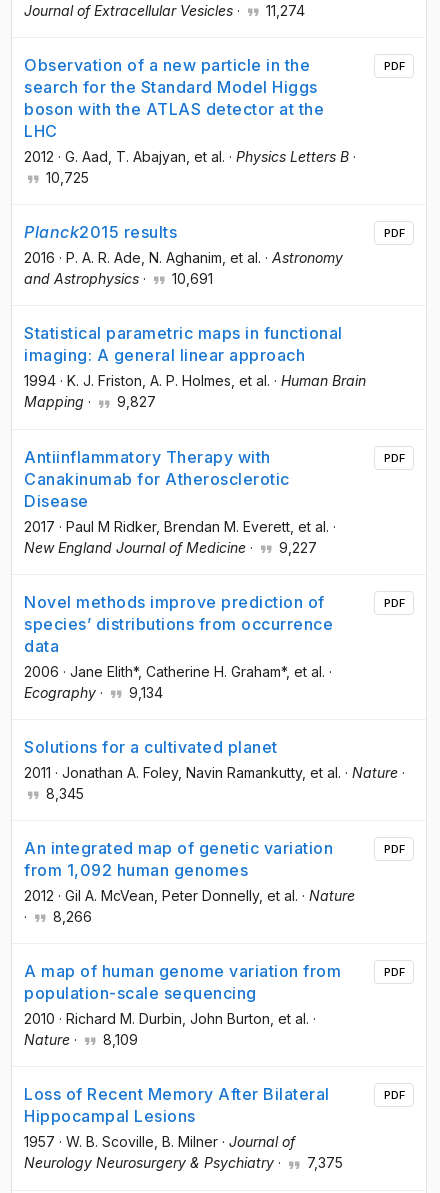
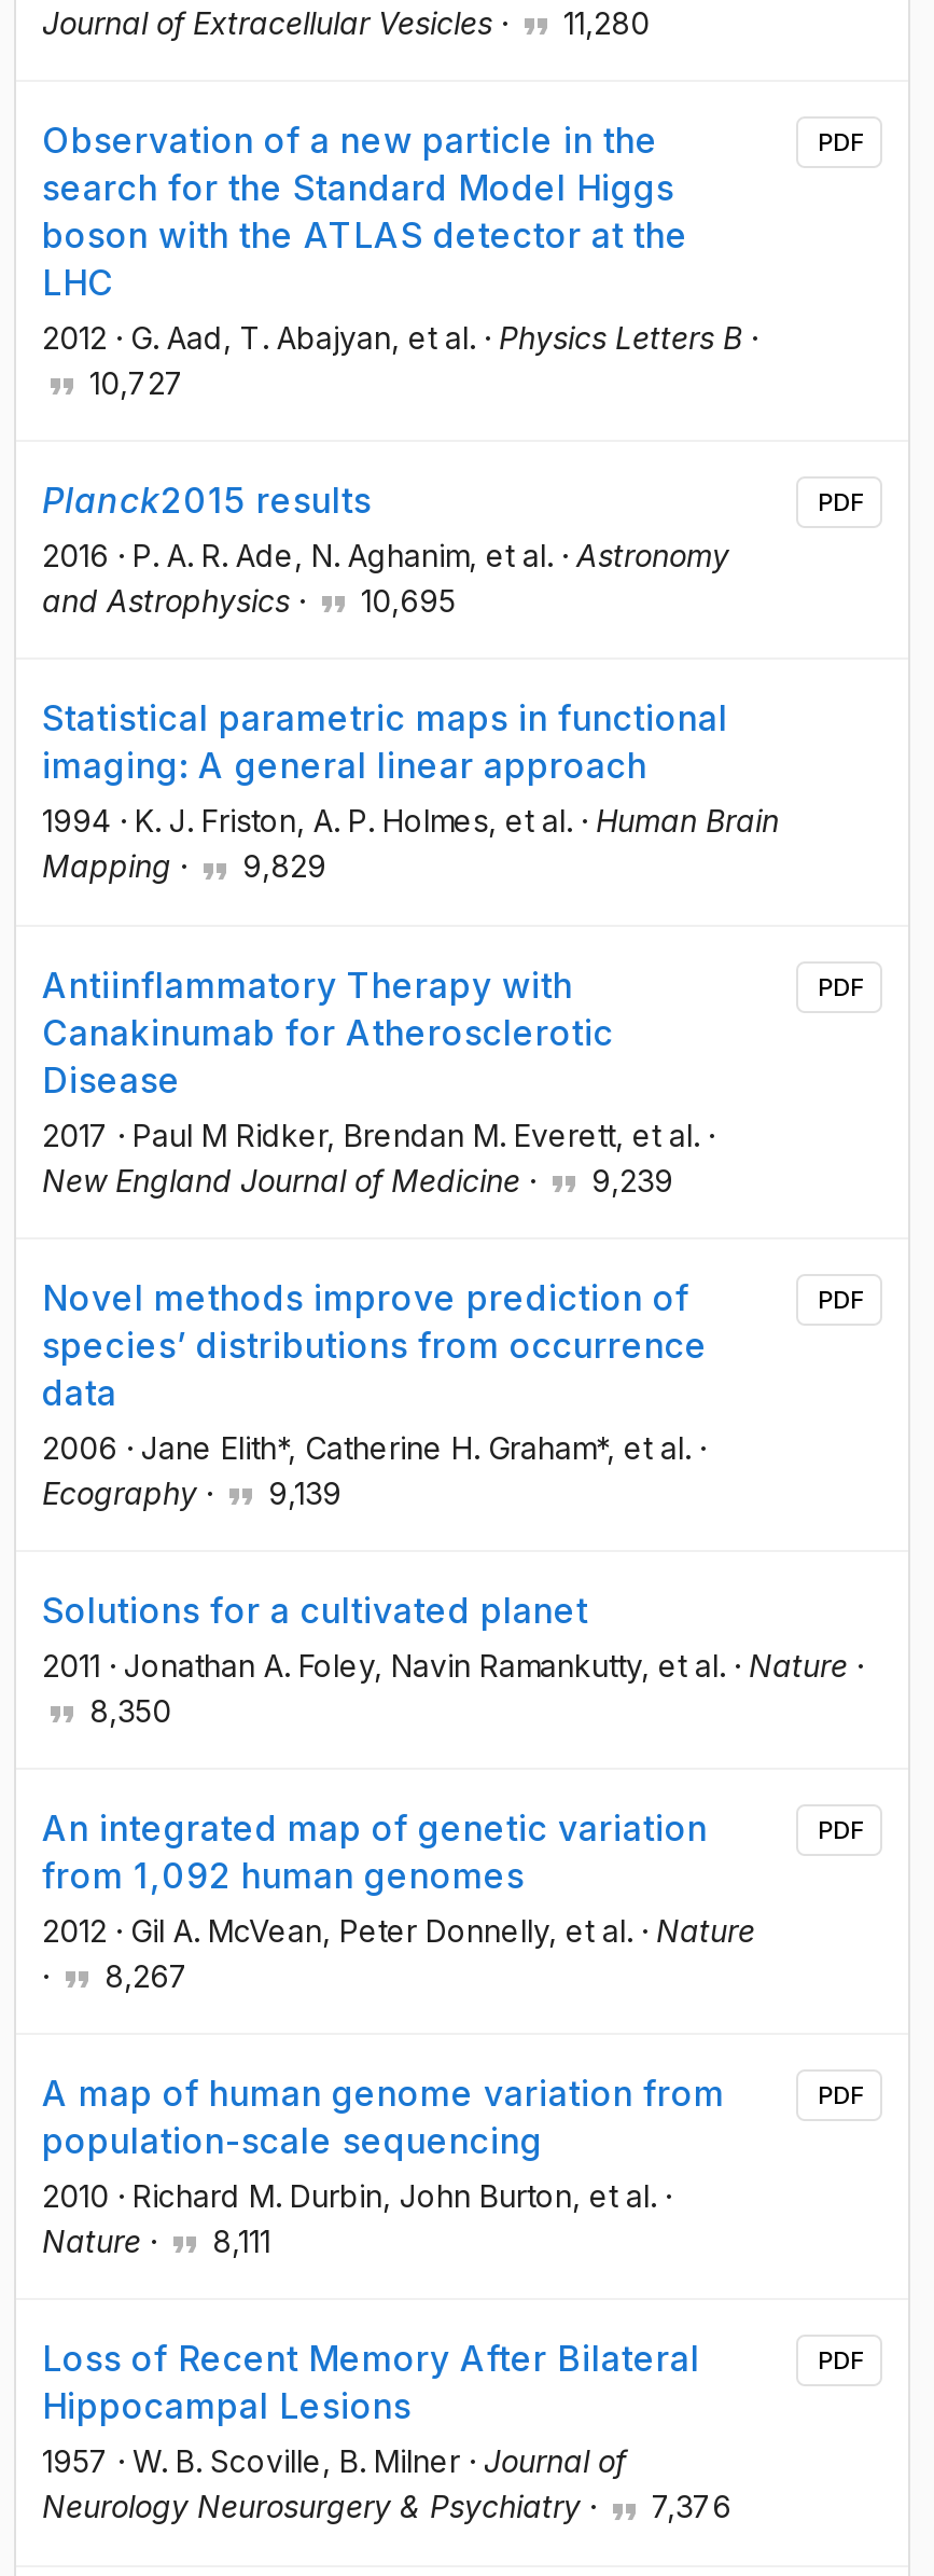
- Journal of Extracellular Vesicles · 11,274
+ Journal of Extracellular Vesicles · 11,280

- 10,725
+ 10,727

- and Astrophysics · 10,691
+ and Astrophysics · 10,695

- Mapping · 9,827
+ Mapping · 9,829

- New England Journal of Medicine · 9,227
+ New England Journal of Medicine · 9,239

- Ecography · 9,134
+ Ecography · 9,139

- 8,345
+ 8,350

- 8,266
+ 8,267

- Nature · 8,109
+ Nature · 8,111

- Neurology Neurosurgery & Psychiatry · 7,375
+ Neurology Neurosurgery & Psychiatry · 7,376
